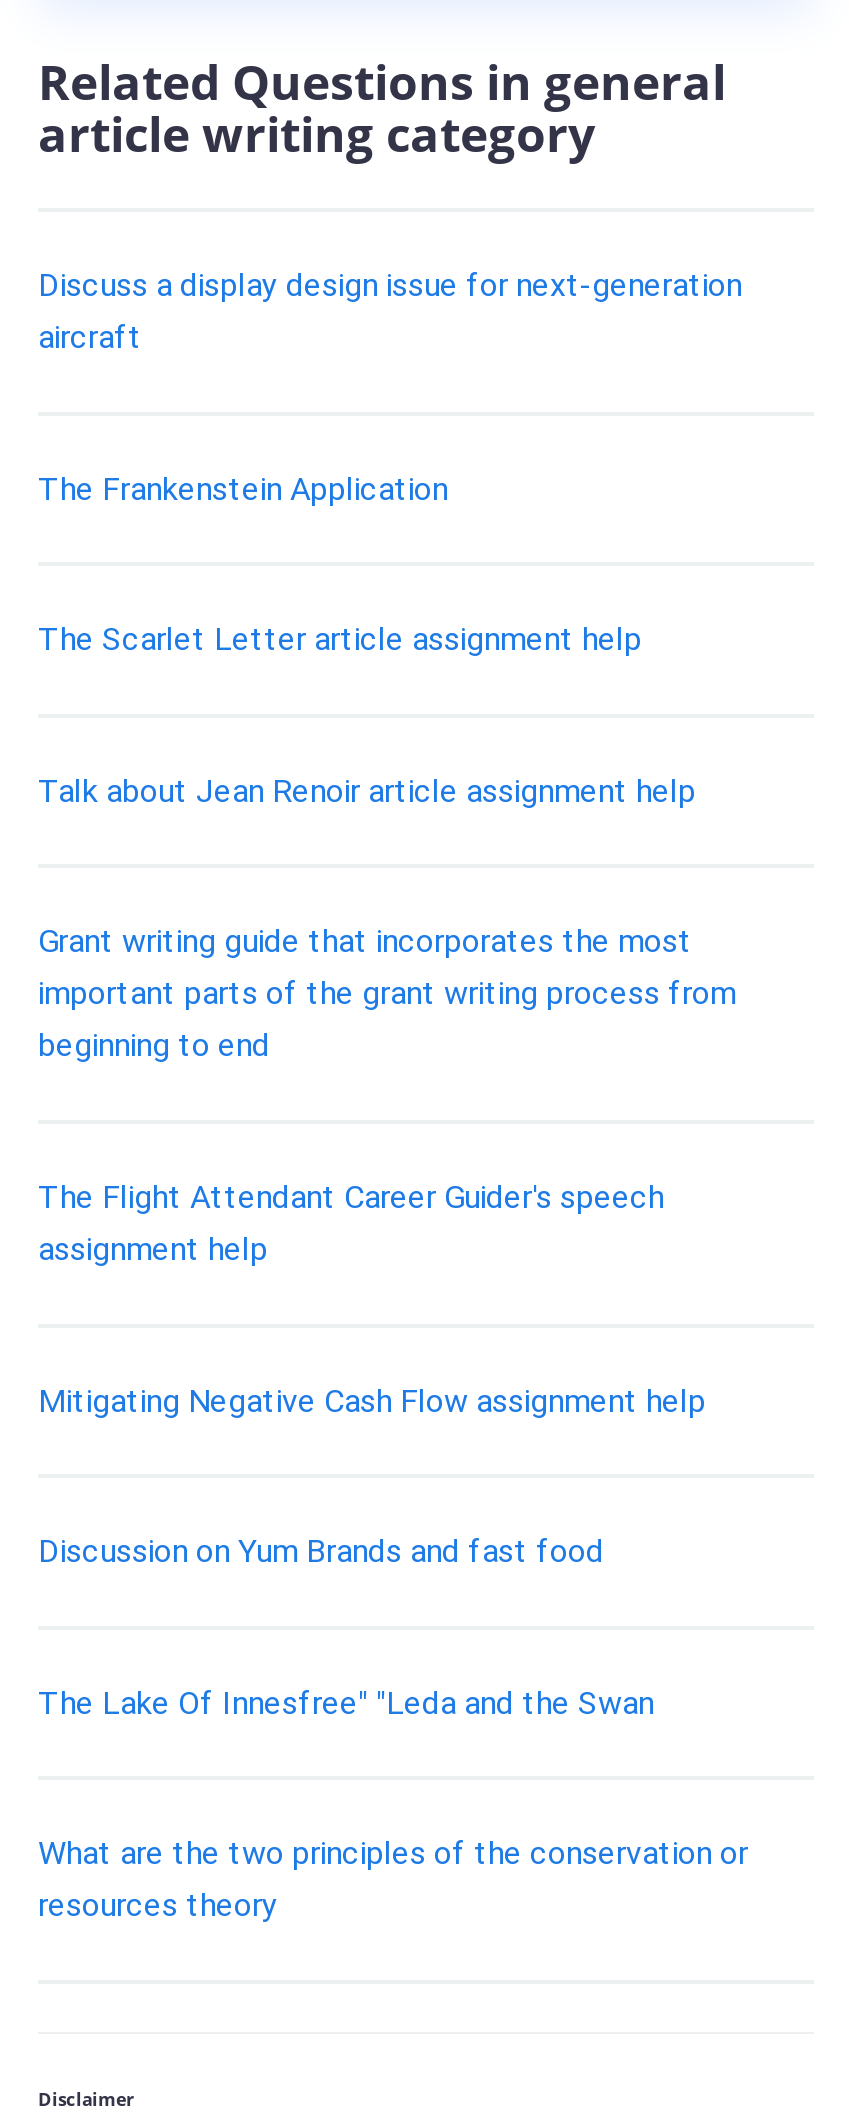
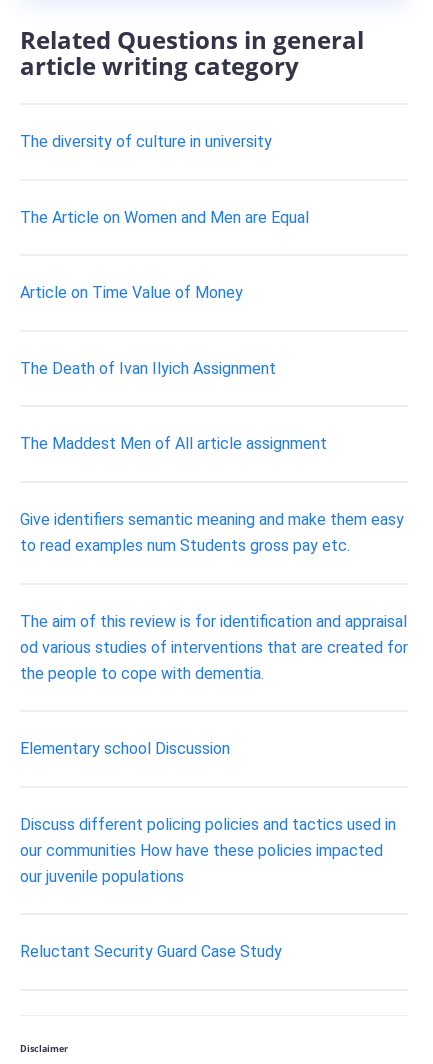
- Discuss a display design issue for next-generation
- aircraft
+ The diversity of culture in university

- The Frankenstein Application
+ The Article on Women and Men are Equal

- The Scarlet Letter article assignment help
+ Article on Time Value of Money

- Talk about Jean Renoir article assignment help
+ The Death of Ivan Ilyich Assignment

- Grant writing guide that incorporates the most
- important parts of the grant writing process from
- beginning to end
+ The Maddest Men of All article assignment

- The Flight Attendant Career Guider's speech
- assignment help
+ Give identifiers semantic meaning and make them easy
+ to read examples num Students gross pay etc.

- Mitigating Negative Cash Flow assignment help
+ The aim of this review is for identification and appraisal
+ od various studies of interventions that are created for
+ the people to cope with dementia.

- Discussion on Yum Brands and fast food
+ Elementary school Discussion

- The Lake Of Innesfree" "Leda and the Swan
+ Discuss different policing policies and tactics used in
+ our communities How have these policies impacted
+ our juvenile populations

- What are the two principles of the conservation or
- resources theory
+ Reluctant Security Guard Case Study
